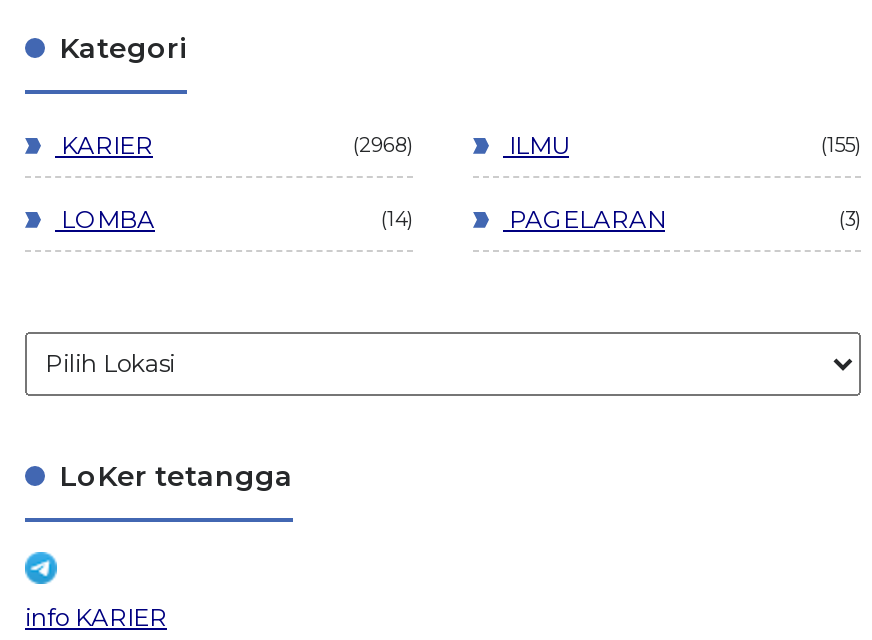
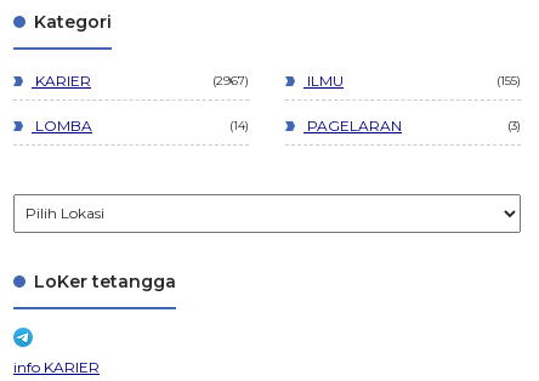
- 2968
+ 2967
